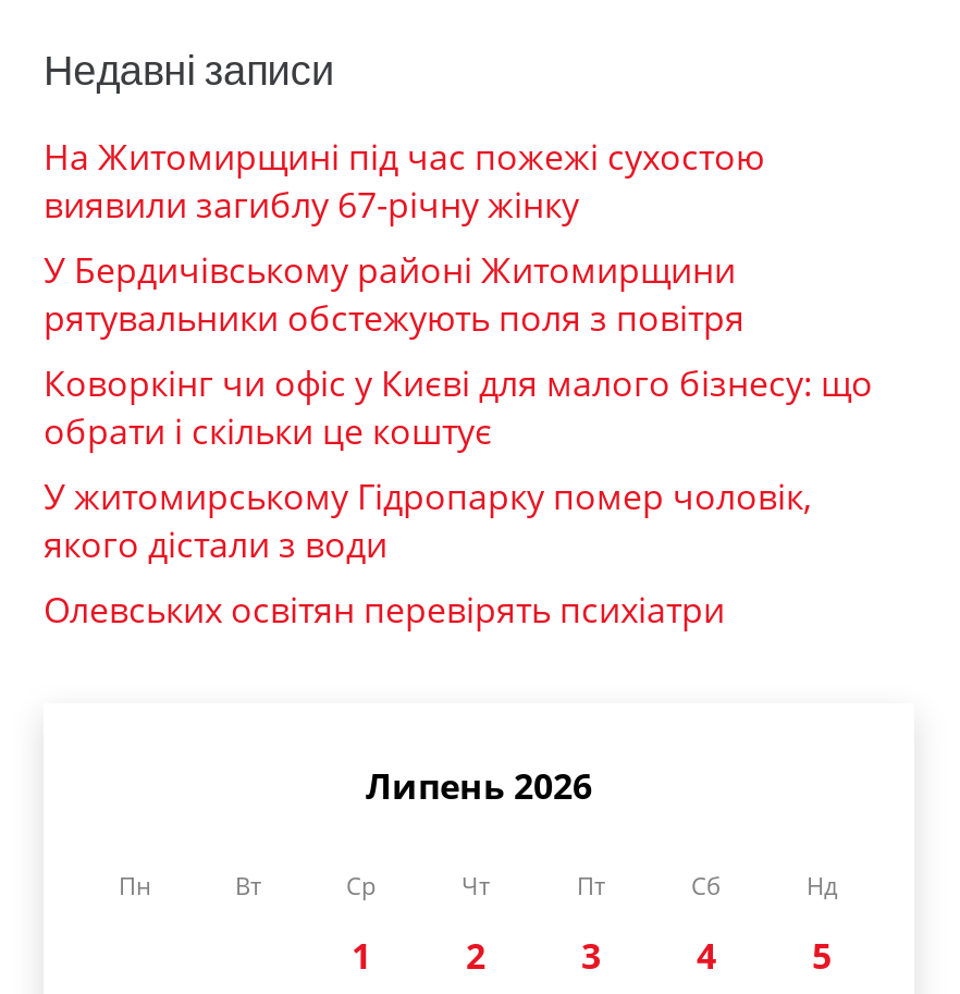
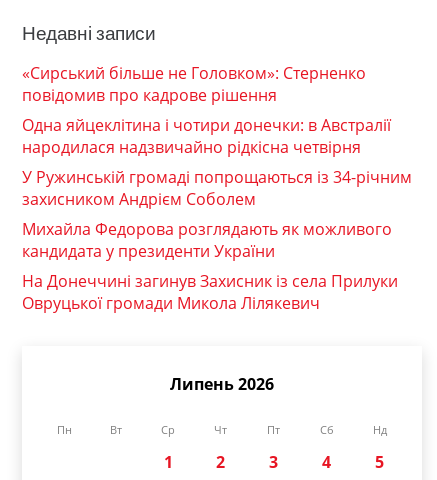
- На Житомирщині під час пожежі сухостою
- виявили загиблу 67-річну жінку
- У Бердичівському районі Житомирщини
- рятувальники обстежують поля з повітря
- Коворкінг чи офіс у Києві для малого бізнесу: що
- обрати і скільки це коштує
- У житомирському Гідропарку помер чоловік,
- якого дістали з води
- Олевських освітян перевірять психіатри
+ «Сирський більше не Головком»: Стерненко
+ повідомив про кадрове рішення
+ Одна яйцеклітина і чотири донечки: в Австралії
+ народилася надзвичайно рідкісна четвірня
+ У Ружинській громаді попрощаються із 34-річним
+ захисником Андрієм Соболем
+ Михайла Федорова розглядають як можливого
+ кандидата у президенти України
+ На Донеччині загинув Захисник із села Прилуки
+ Овруцької громади Микола Лілякевич
